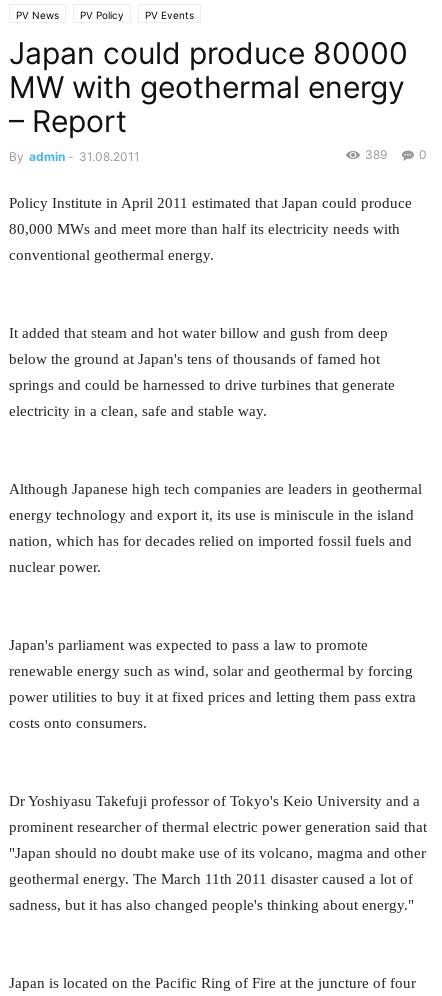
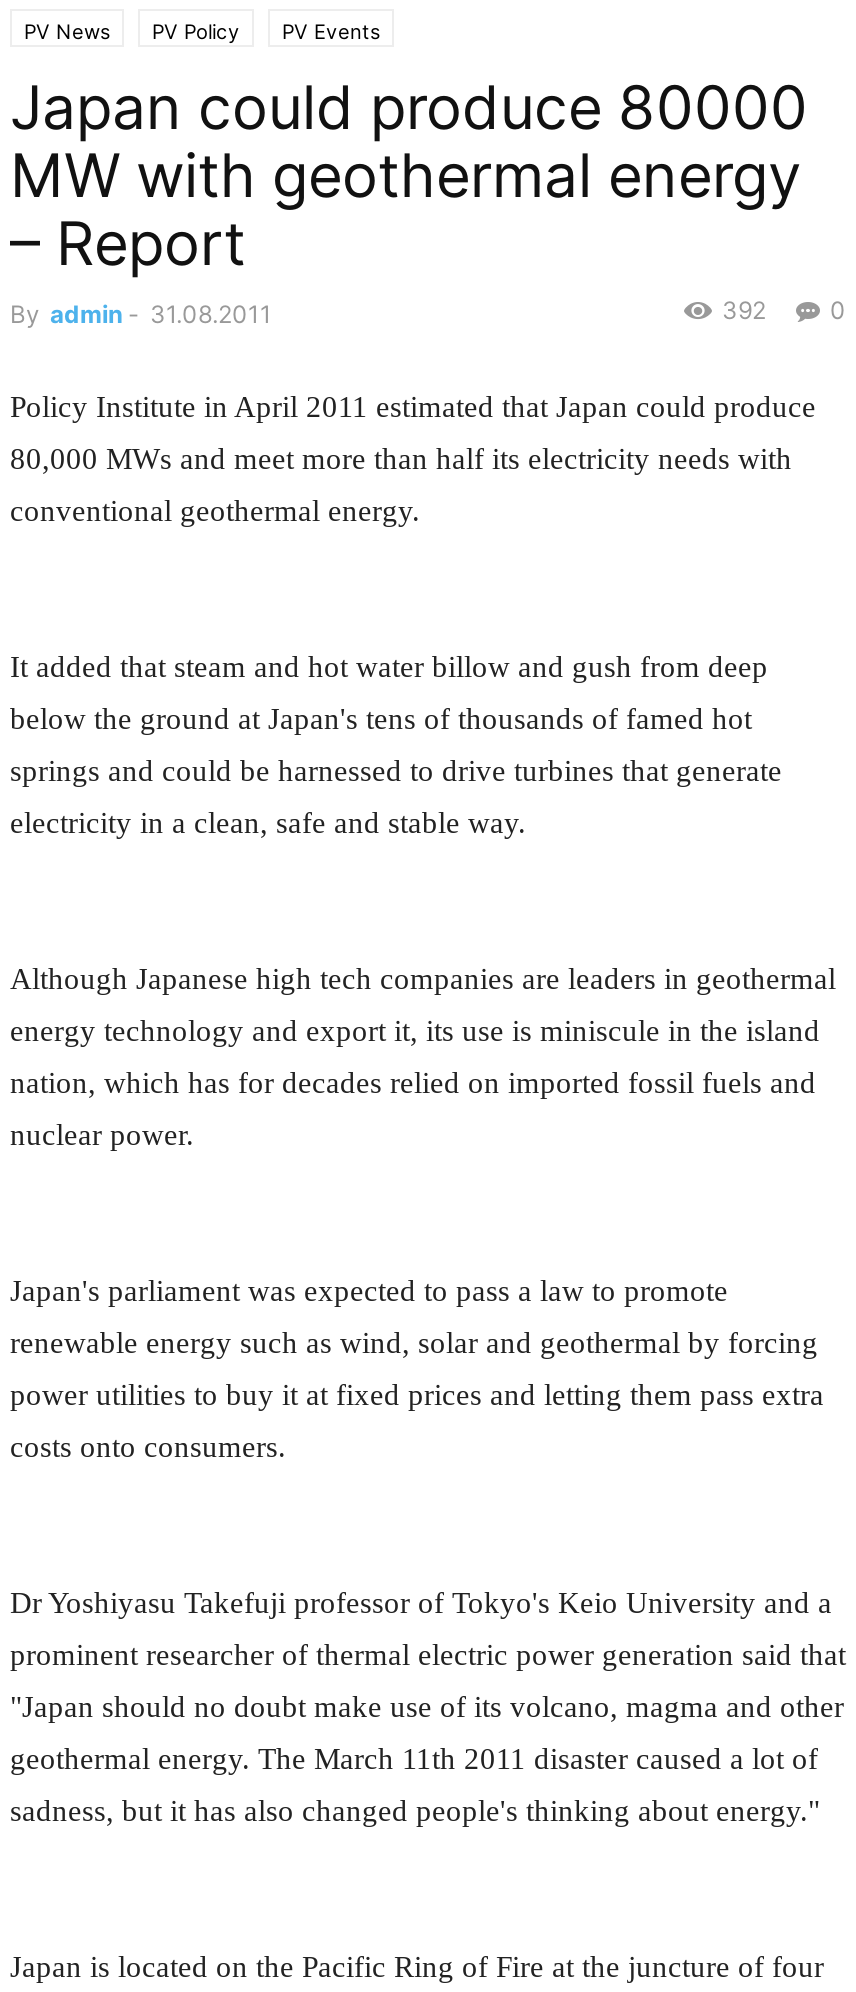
- 389
+ 392
